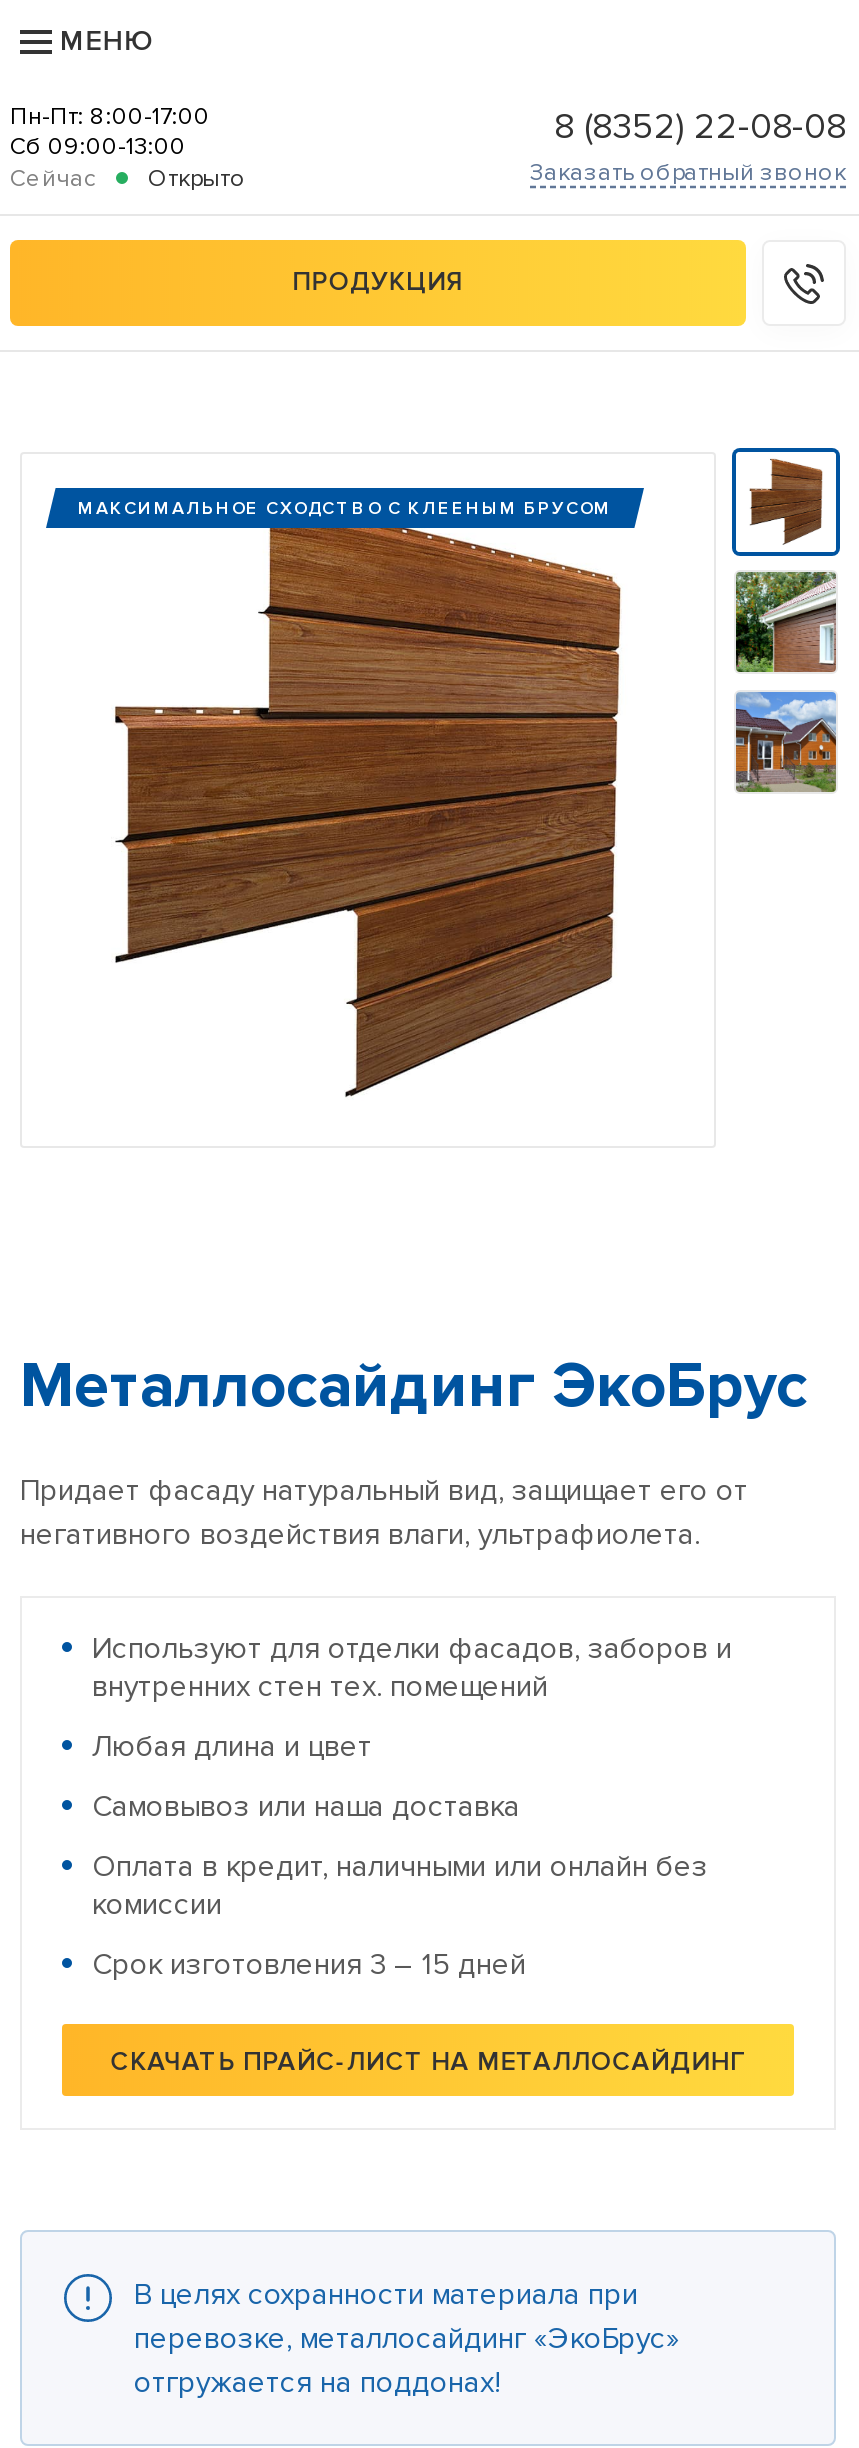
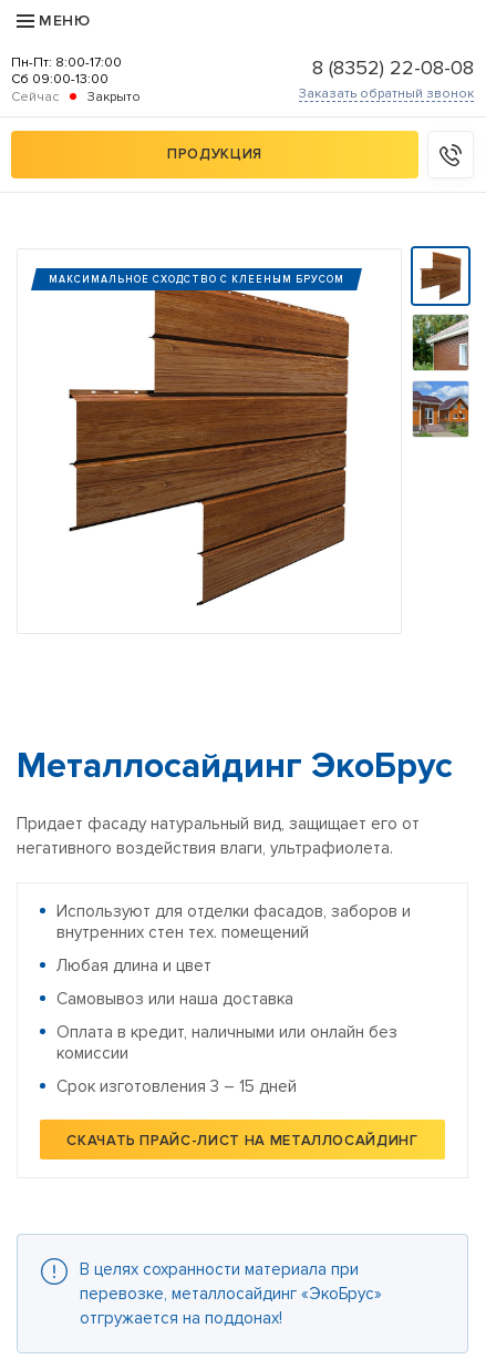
- Открыто
+ Закрыто
